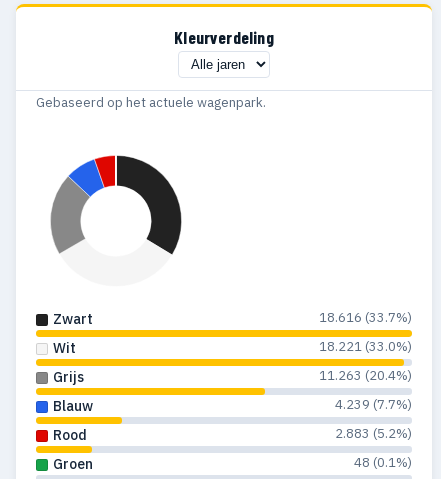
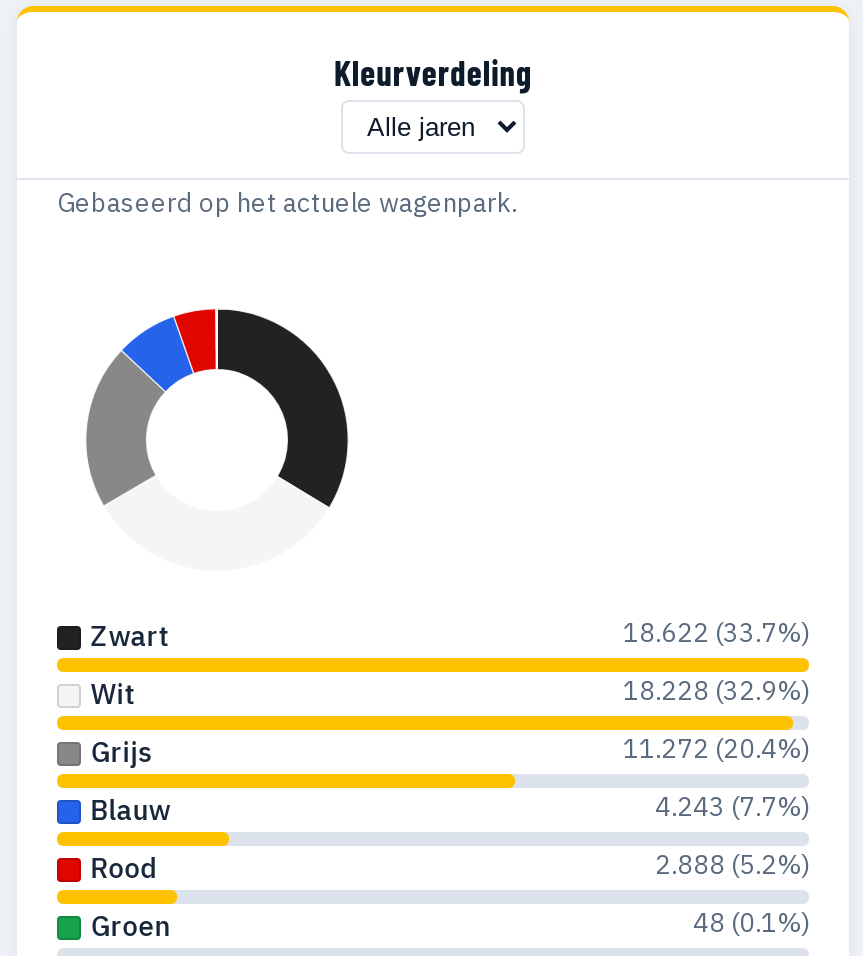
- 18.616 (33.7%)
+ 18.622 (33.7%)

- 18.221 (33.0%)
+ 18.228 (32.9%)

- 11.263 (20.4%)
+ 11.272 (20.4%)

- 4.239 (7.7%)
+ 4.243 (7.7%)

- 2.883 (5.2%)
+ 2.888 (5.2%)
